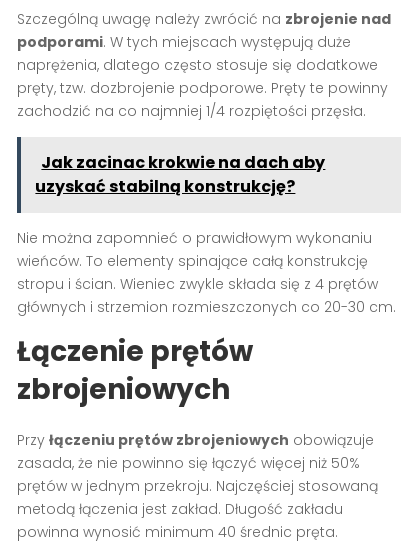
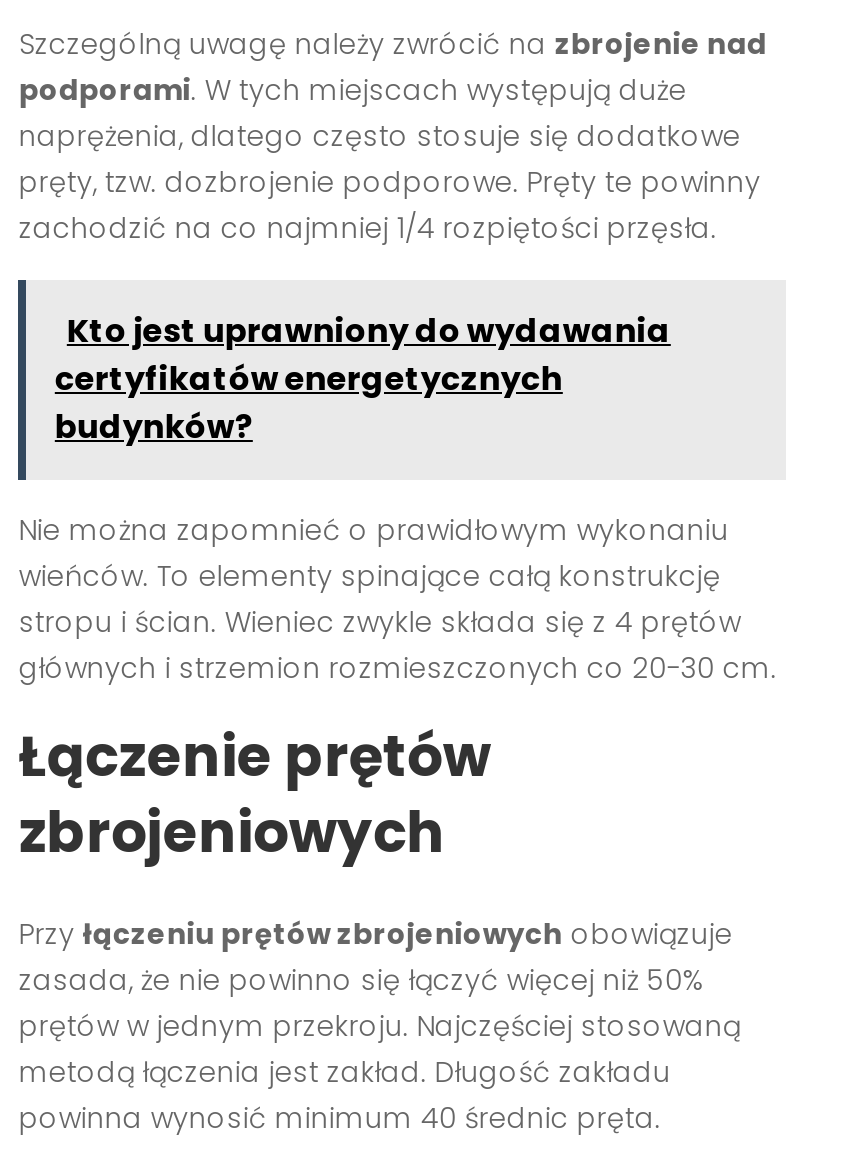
- Jak zacinac krokwie na dach aby
- uzyskać stabilną konstrukcję?
+ Kto jest uprawniony do wydawania
+ certyfikatów energetycznych
+ budynków?
